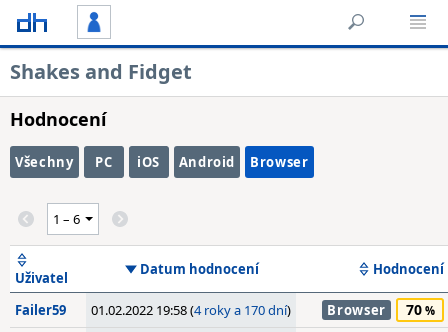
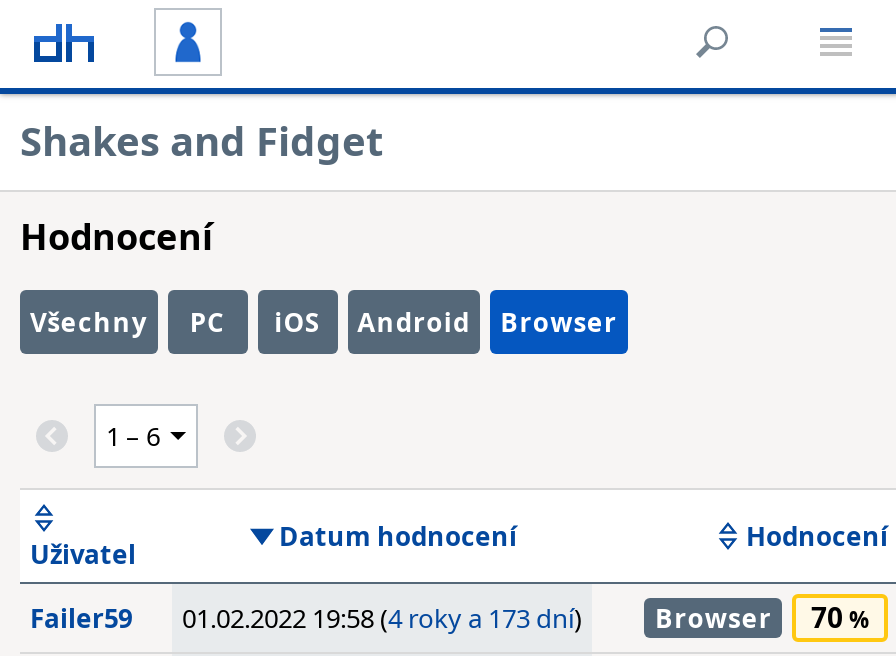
- Failer59 01.02.2022 19:58 (4 roky a 170 dní)
+ Failer59 01.02.2022 19:58 (4 roky a 173 dní)
